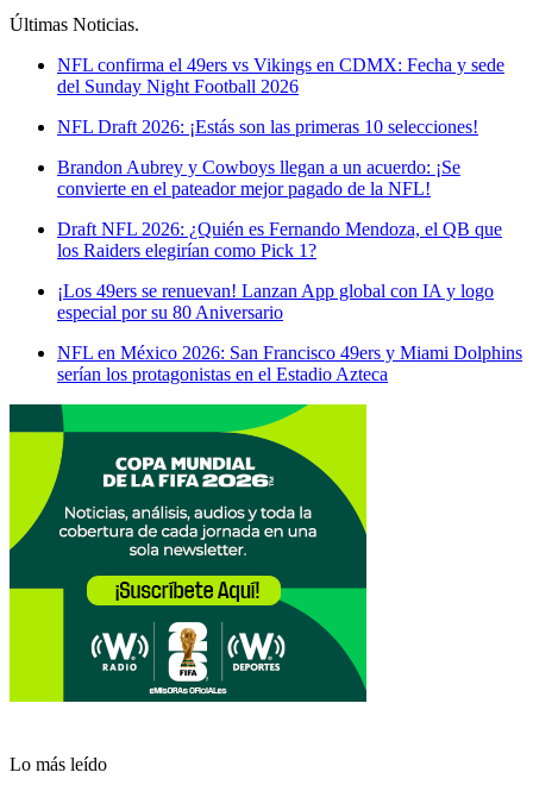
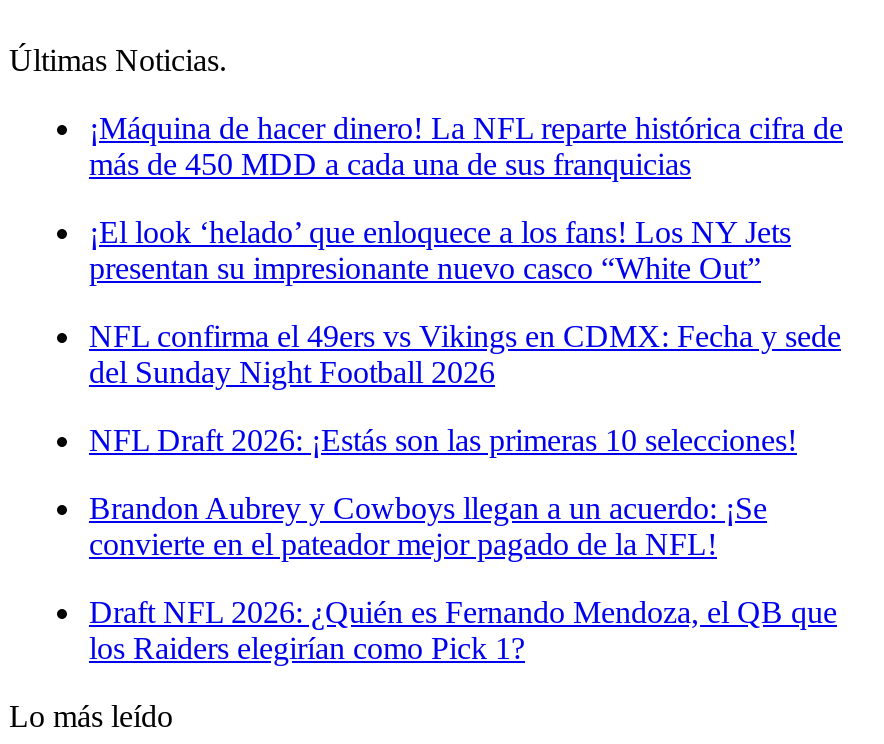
+ ¡Máquina de hacer dinero! La NFL reparte histórica cifra de
+ más de 450 MDD a cada una de sus franquicias
+ ¡El look ‘helado’ que enloquece a los fans! Los NY Jets
+ presentan su impresionante nuevo casco “White Out”

moved down: NFL confirma el 49ers vs Vikings en CDMX: Fecha y sede | del Sunday Night Football 2026 | NFL Draft 2026: ¡Estás son las primeras 10 selecciones! | Brandon Aubrey y Cowboys llegan a un acuerdo: ¡Se | convierte en el pateador mejor pagado de la NFL! | Draft NFL 2026: ¿Quién es Fernando Mendoza, el QB que | los Raiders elegirían como Pick 1?

- ¡Los 49ers se renuevan! Lanzan App global con IA y logo
- especial por su 80 Aniversario
- NFL en México 2026: San Francisco 49ers y Miami Dolphins
- serían los protagonistas en el Estadio Azteca

- [image]
